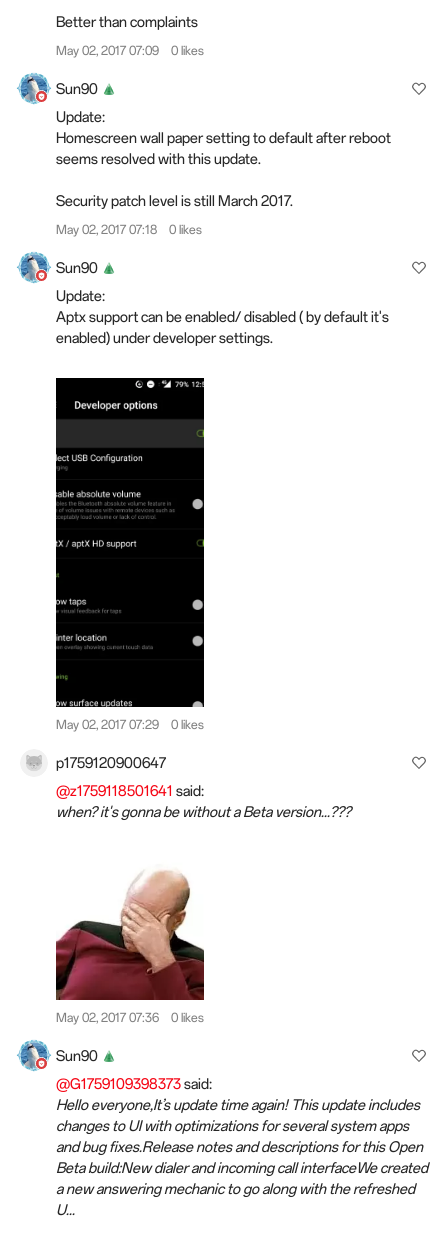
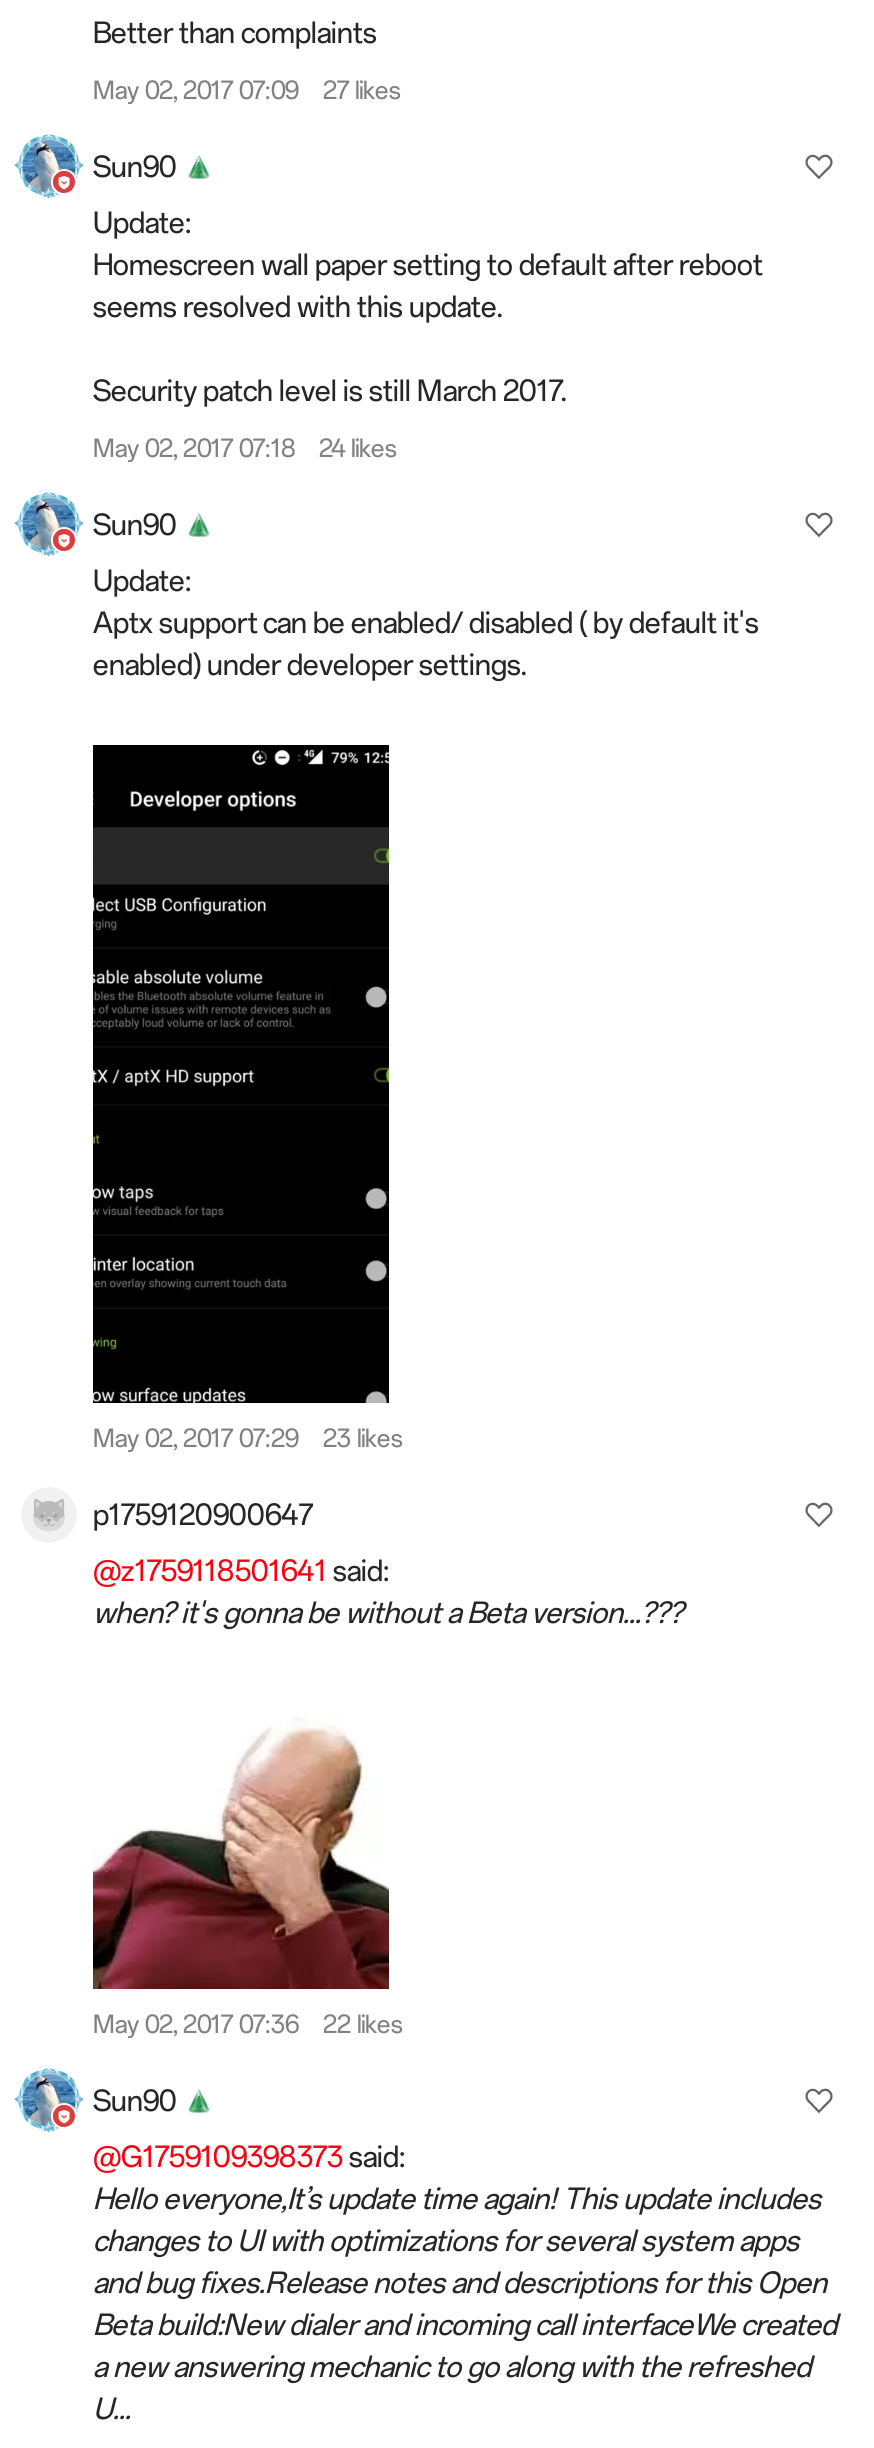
- May 02, 2017 07:09 0 likes
+ May 02, 2017 07:09 27 likes

- May 02, 2017 07:18 0 likes
+ May 02, 2017 07:18 24 likes

- May 02, 2017 07:29 0 likes
+ May 02, 2017 07:29 23 likes

- May 02, 2017 07:36 0 likes
+ May 02, 2017 07:36 22 likes
